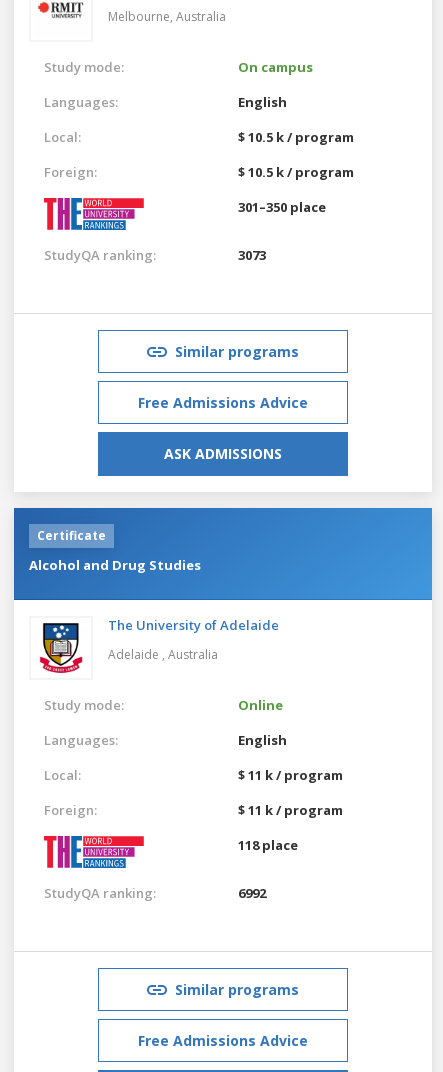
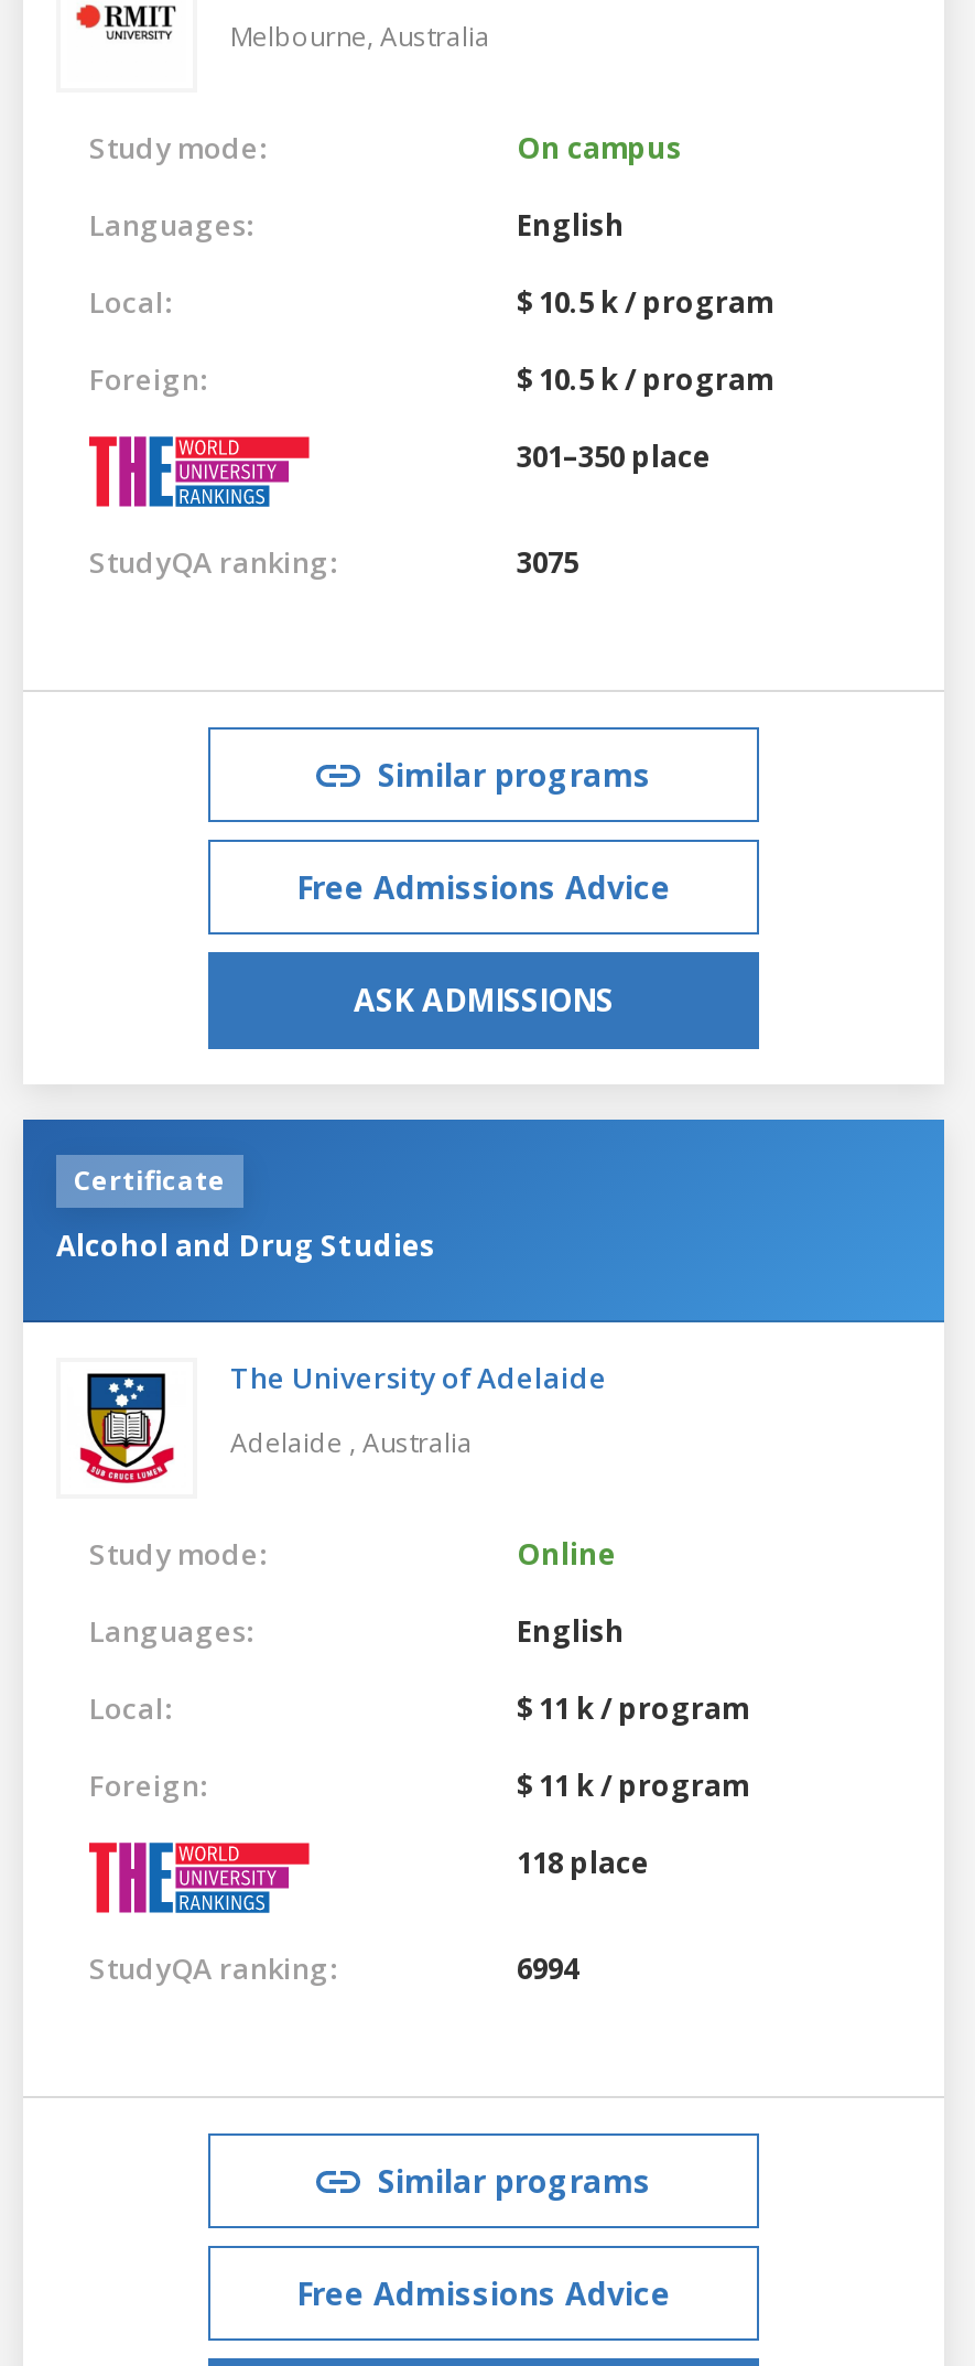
- 3073
+ 3075

- 6992
+ 6994
